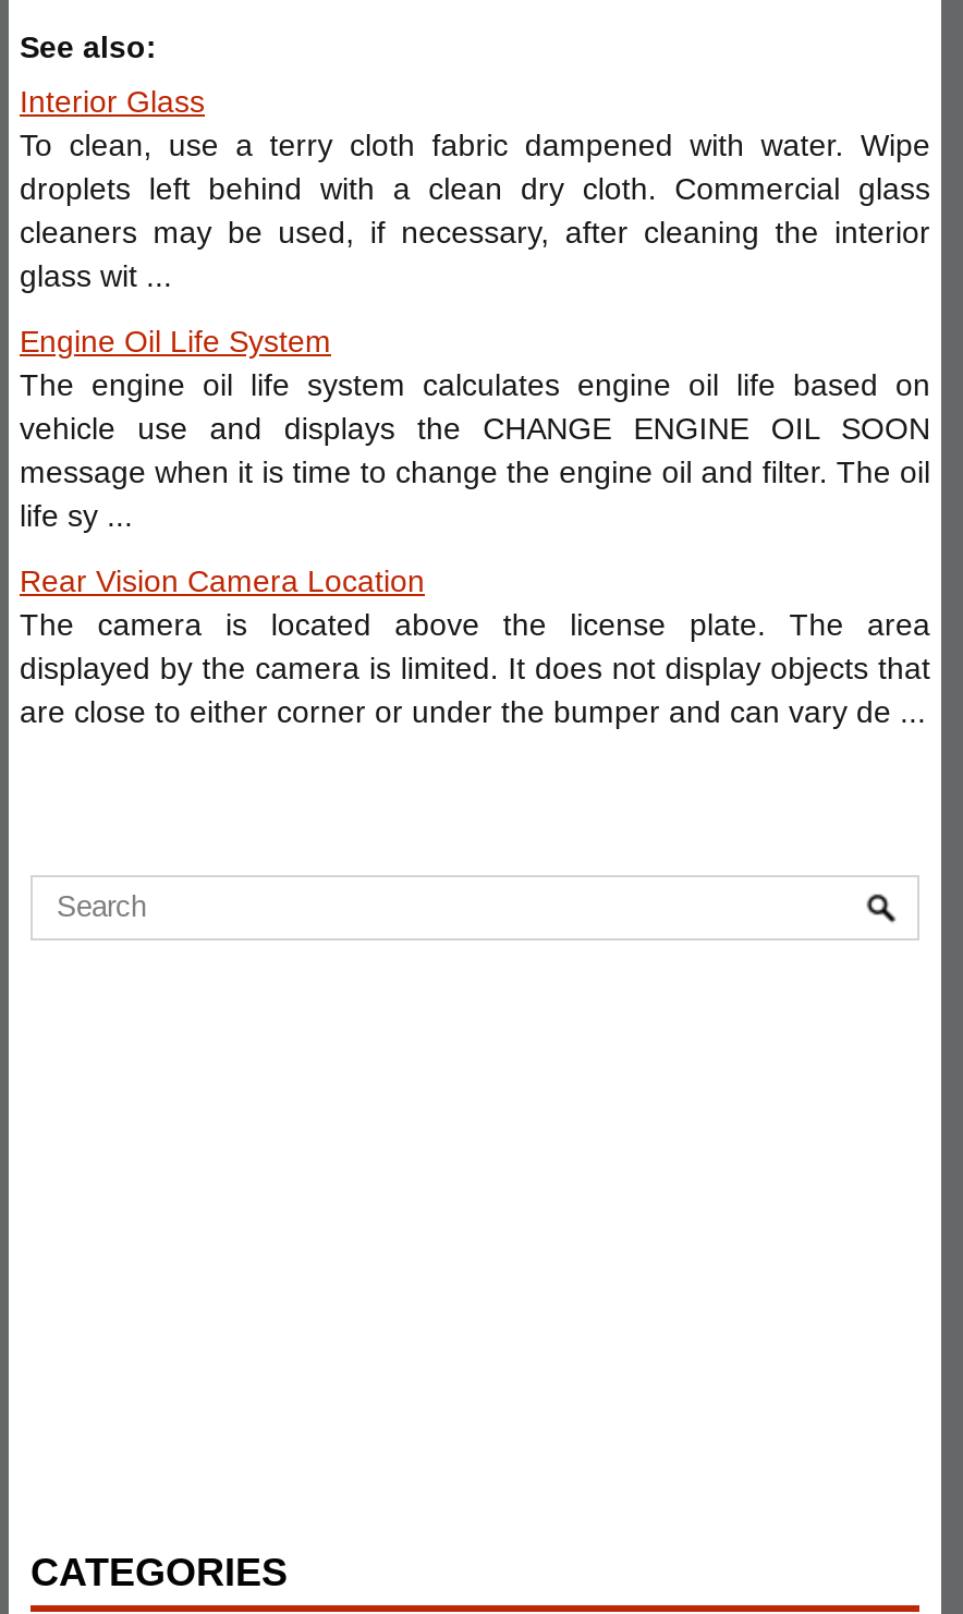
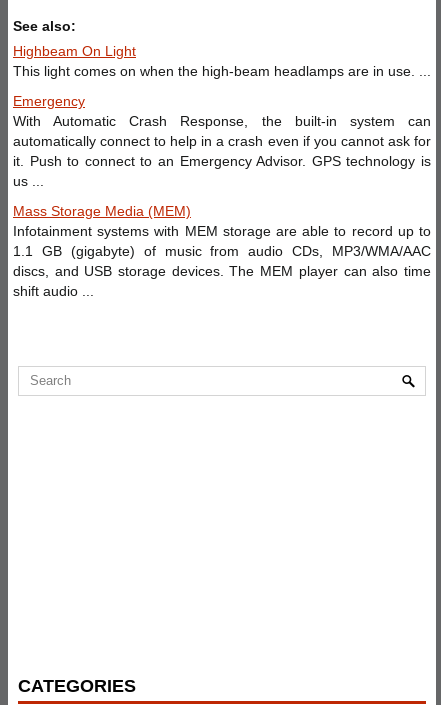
- Interior Glass
- To clean, use a terry cloth fabric dampened with water. Wipe
- droplets left behind with a clean dry cloth. Commercial glass
- cleaners may be used, if necessary, after cleaning the interior
- glass wit ...
+ Highbeam On Light
+ This light comes on when the high-beam headlamps are in use. ...

- Engine Oil Life System
- The engine oil life system calculates engine oil life based on
- vehicle use and displays the CHANGE ENGINE OIL SOON
- message when it is time to change the engine oil and filter. The oil
- life sy ...
+ Emergency
+ With Automatic Crash Response, the built-in system can
+ automatically connect to help in a crash even if you cannot ask for
+ it. Push to connect to an Emergency Advisor. GPS technology is
+ us ...

- Rear Vision Camera Location
- The camera is located above the license plate. The area
- displayed by the camera is limited. It does not display objects that
- are close to either corner or under the bumper and can vary de ...
+ Mass Storage Media (MEM)
+ Infotainment systems with MEM storage are able to record up to
+ 1.1 GB (gigabyte) of music from audio CDs, MP3/WMA/AAC
+ discs, and USB storage devices. The MEM player can also time
+ shift audio ...
